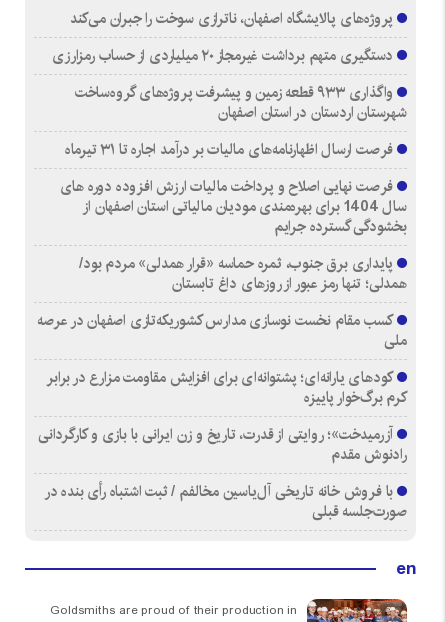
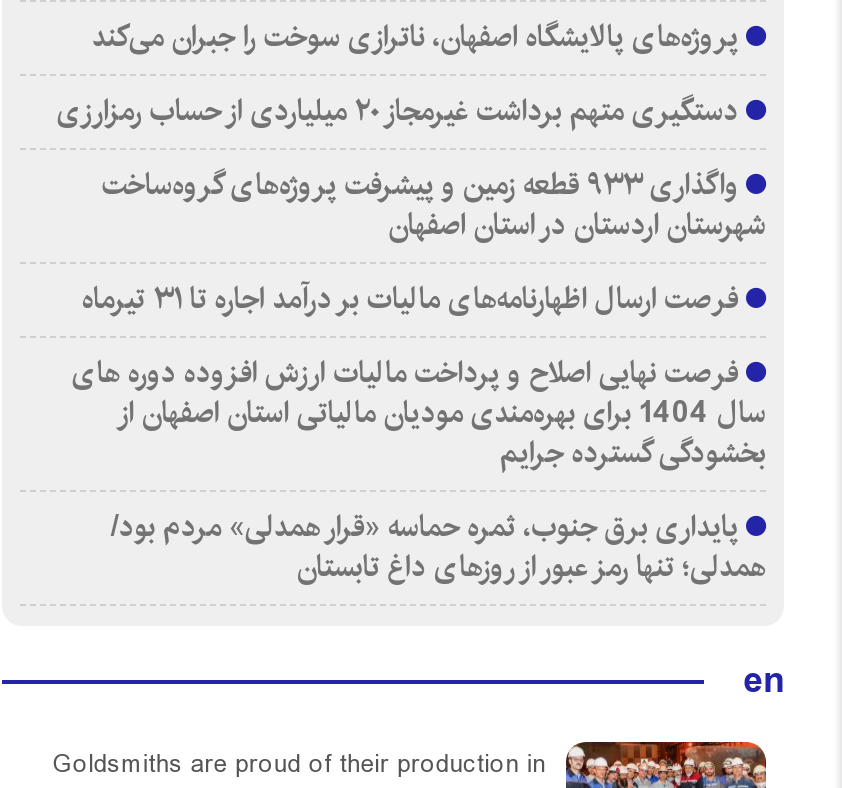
- کسب مقام نخست نوسازی مدارس کشوریکه‌تازی اصفهان در عرصه
- ملی
- کودهای یارانه‌ای؛ پشتوانه‌ای برای افزایش مقاومت مزارع در برابر
- کرم برگ‌خوار پاییزه
- آزرمیدخت»؛ روایتی از قدرت، تاریخ و زن ایرانی با بازی و کارگردانی
- رادنوش مقدم
- با فروش خانه تاریخی آل‌یاسین مخالفم / ثبت اشتباه رأی بنده در
- صورت‌جلسه قبلی
